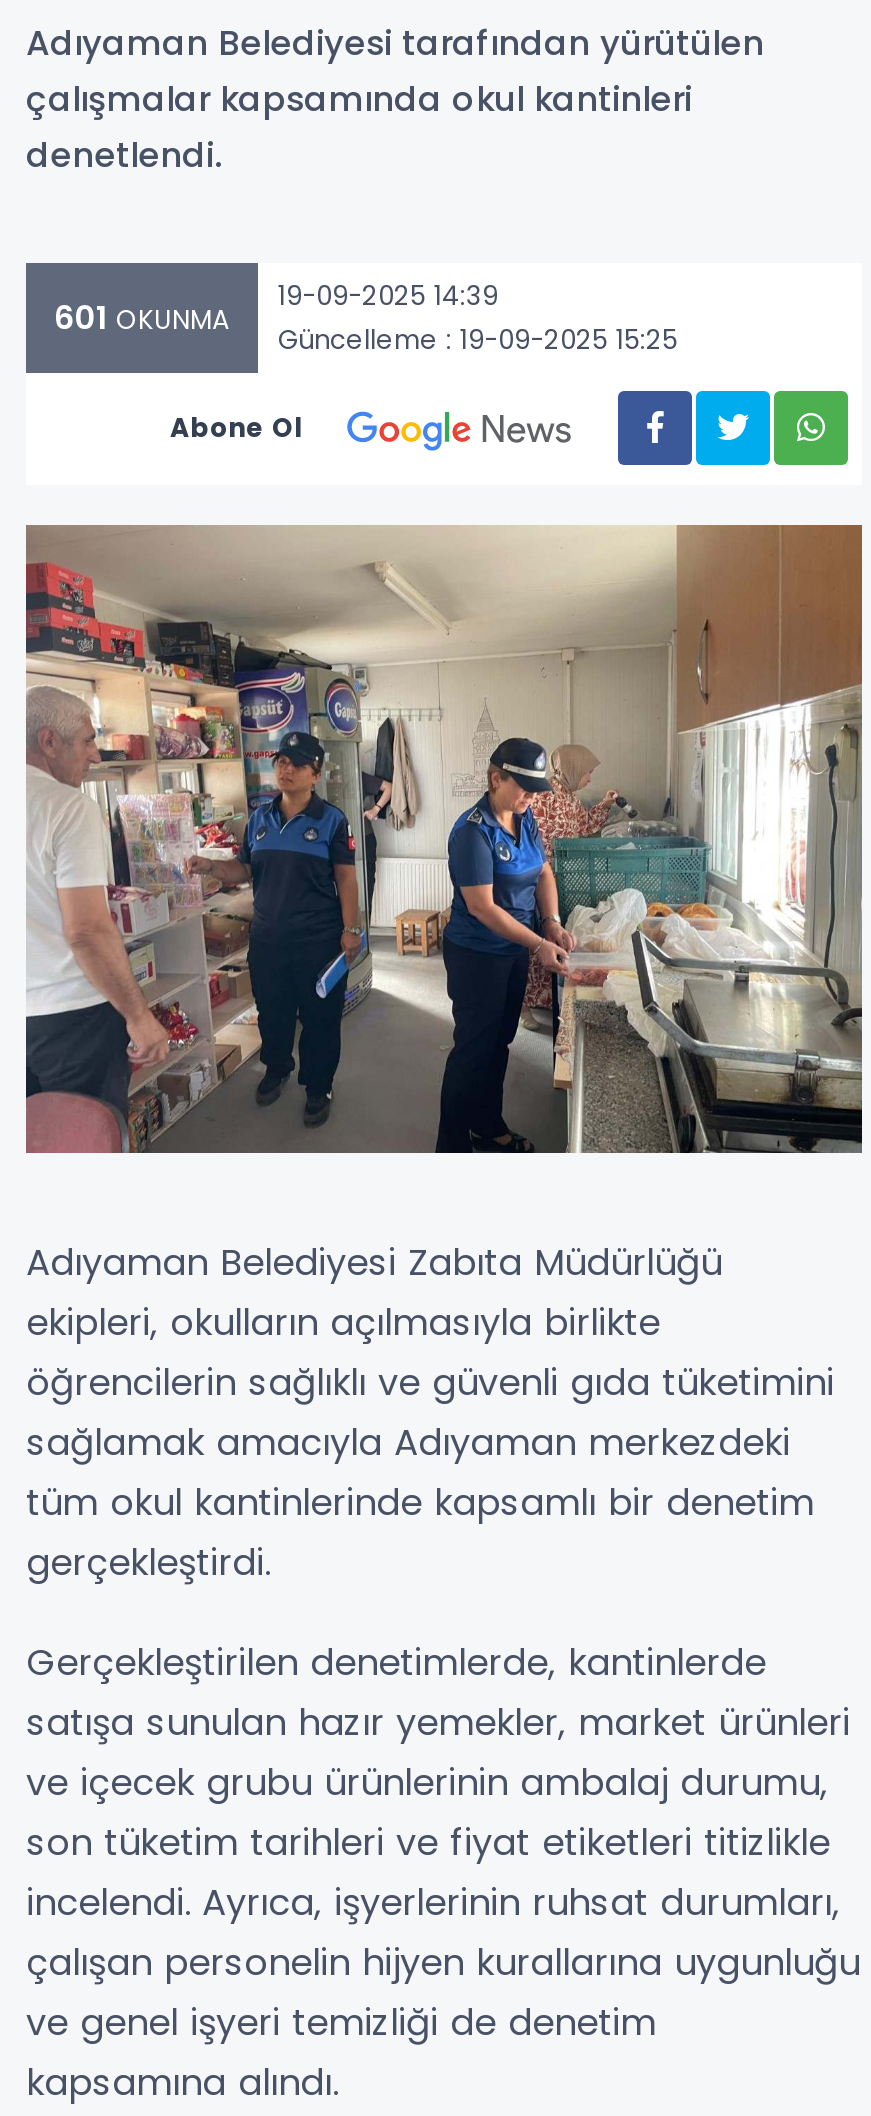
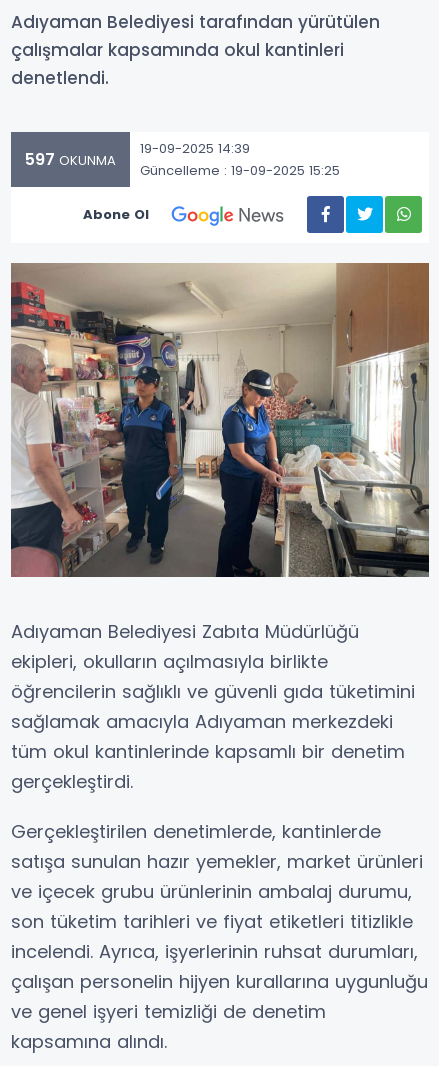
- 601 OKUNMA 19-09-2025 14:39 Güncelleme : 19-09-2025 15:25
+ 597 OKUNMA 19-09-2025 14:39 Güncelleme : 19-09-2025 15:25
